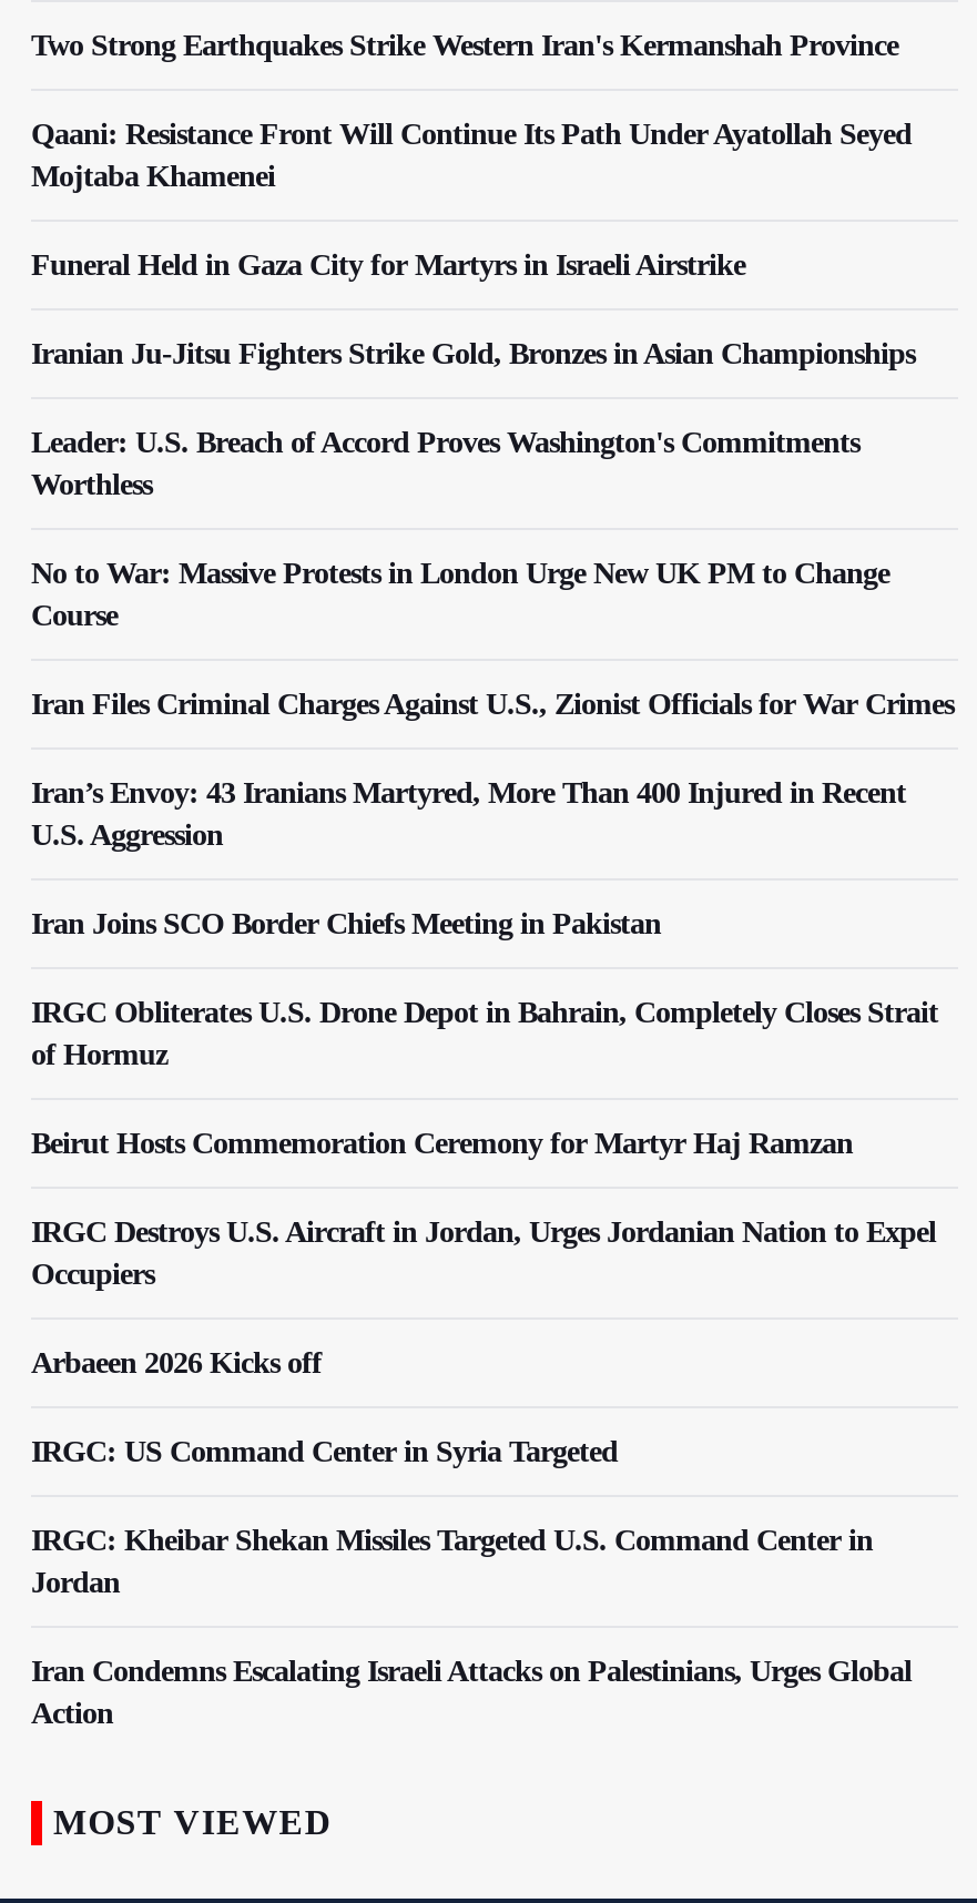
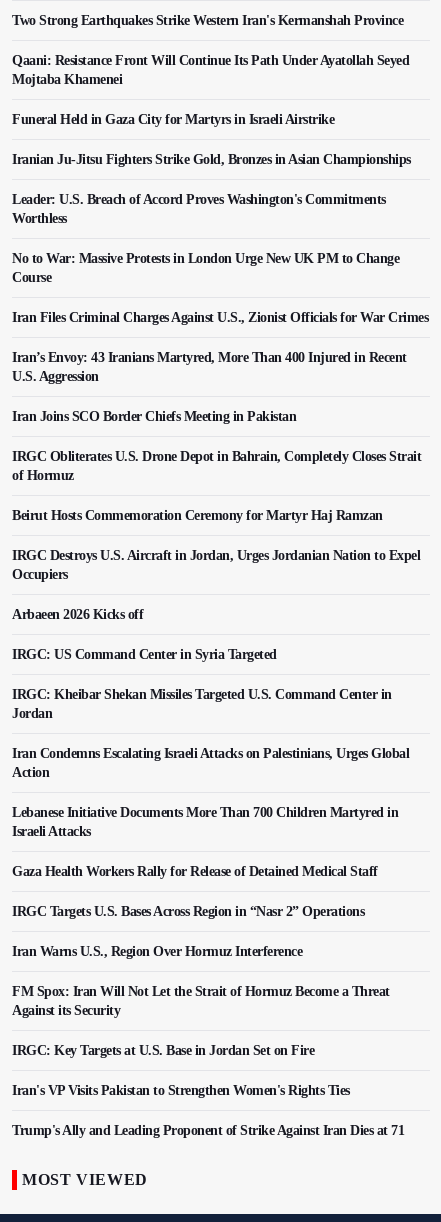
+ Lebanese Initiative Documents More Than 700 Children Martyred in
+ Israeli Attacks
+ Gaza Health Workers Rally for Release of Detained Medical Staff
+ IRGC Targets U.S. Bases Across Region in “Nasr 2” Operations
+ Iran Warns U.S., Region Over Hormuz Interference
+ FM Spox: Iran Will Not Let the Strait of Hormuz Become a Threat
+ Against its Security
+ IRGC: Key Targets at U.S. Base in Jordan Set on Fire
+ Iran's VP Visits Pakistan to Strengthen Women's Rights Ties
+ Trump's Ally and Leading Proponent of Strike Against Iran Dies at 71
